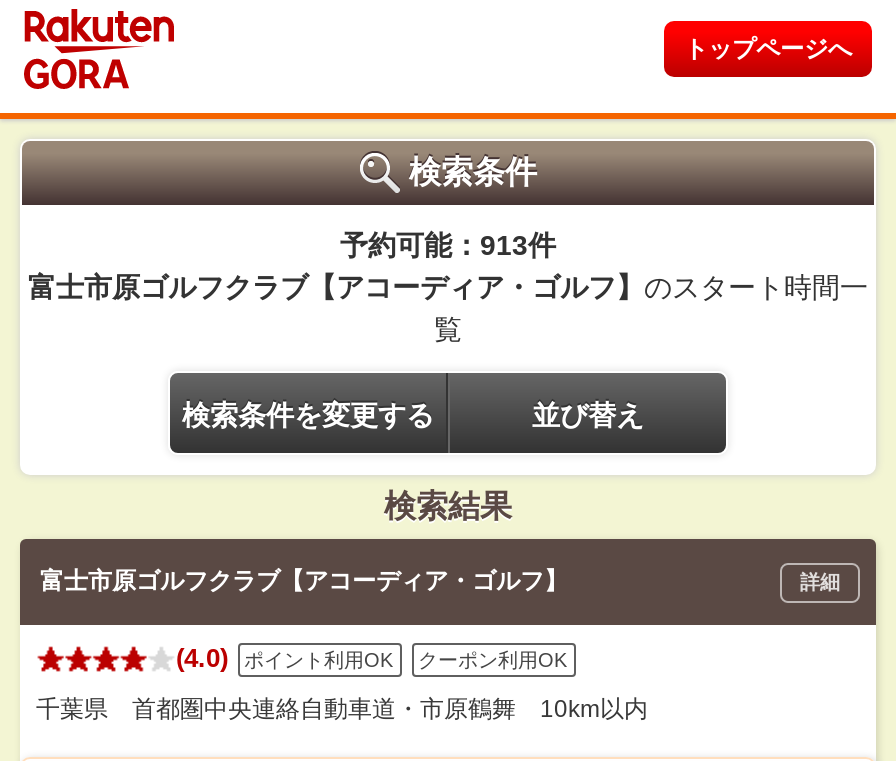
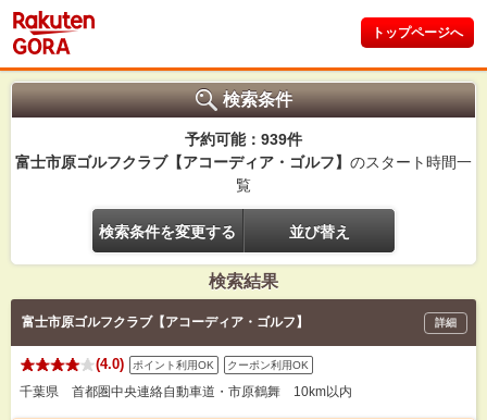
- 予約可能：913件
+ 予約可能：939件
